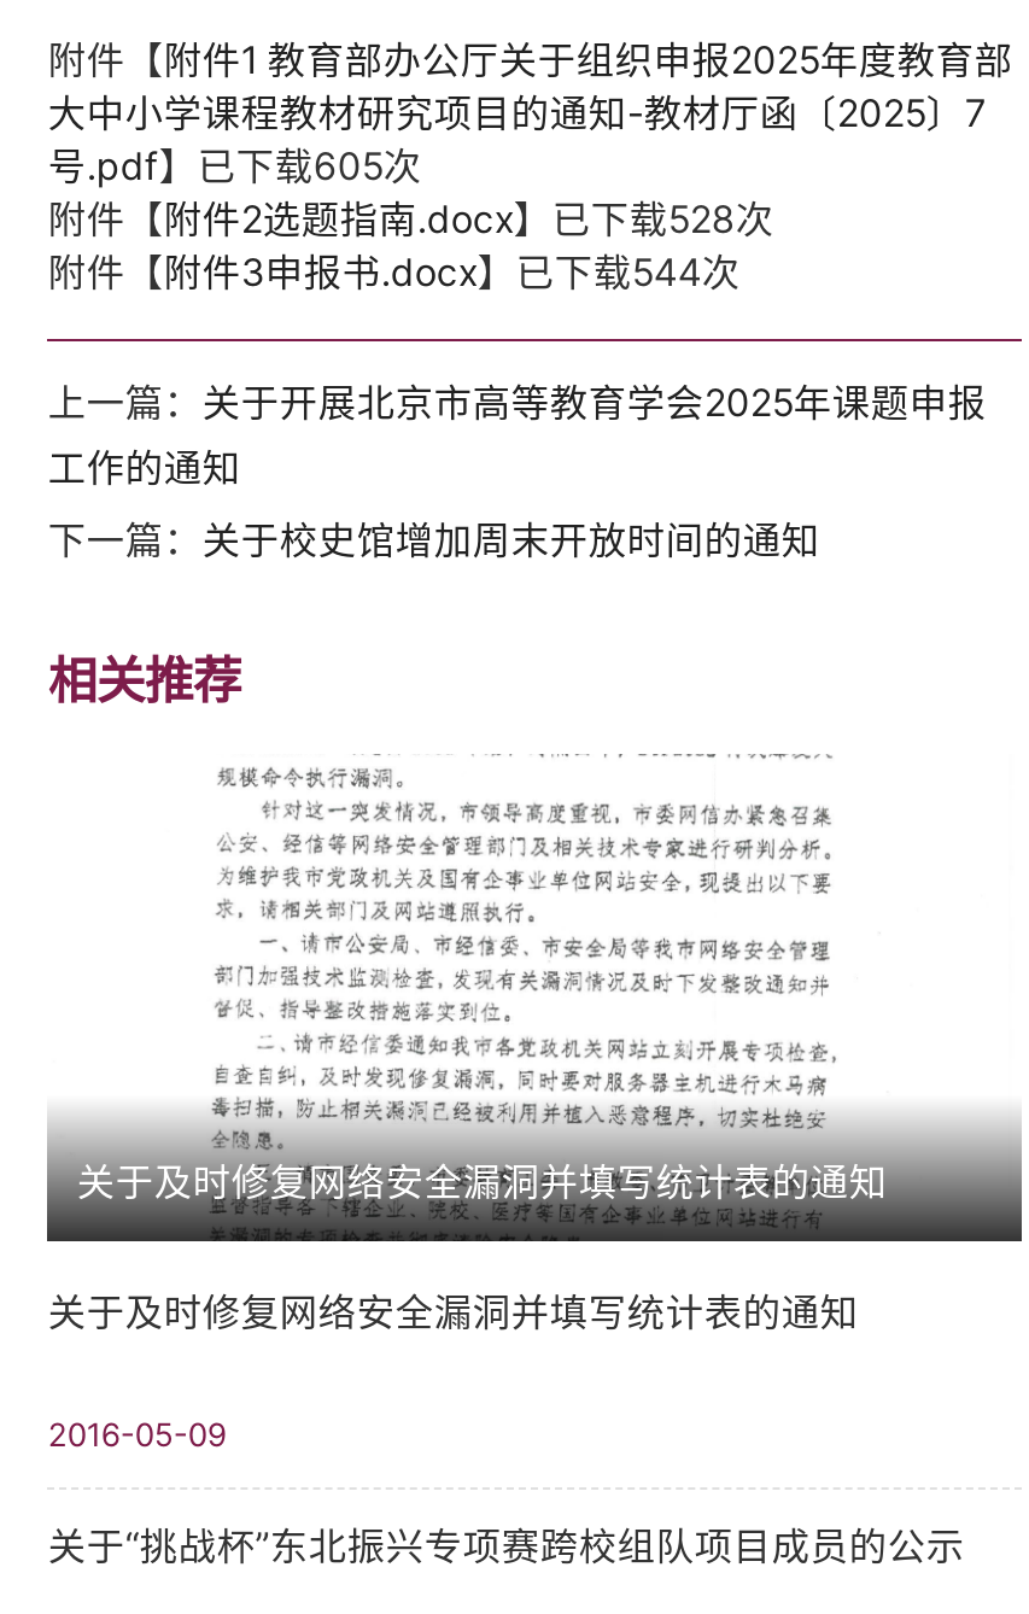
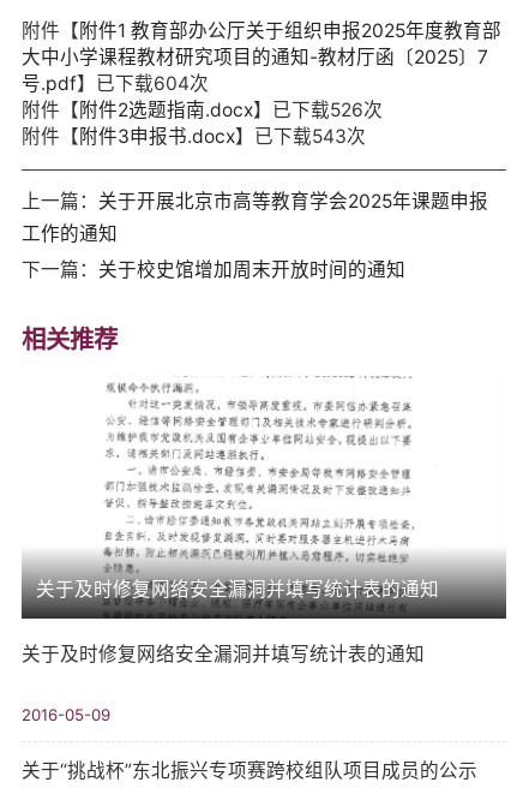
- 号.pdf】已下载605次
+ 号.pdf】已下载604次

- 附件【附件2选题指南.docx】已下载528次
+ 附件【附件2选题指南.docx】已下载526次

- 附件【附件3申报书.docx】已下载544次
+ 附件【附件3申报书.docx】已下载543次
